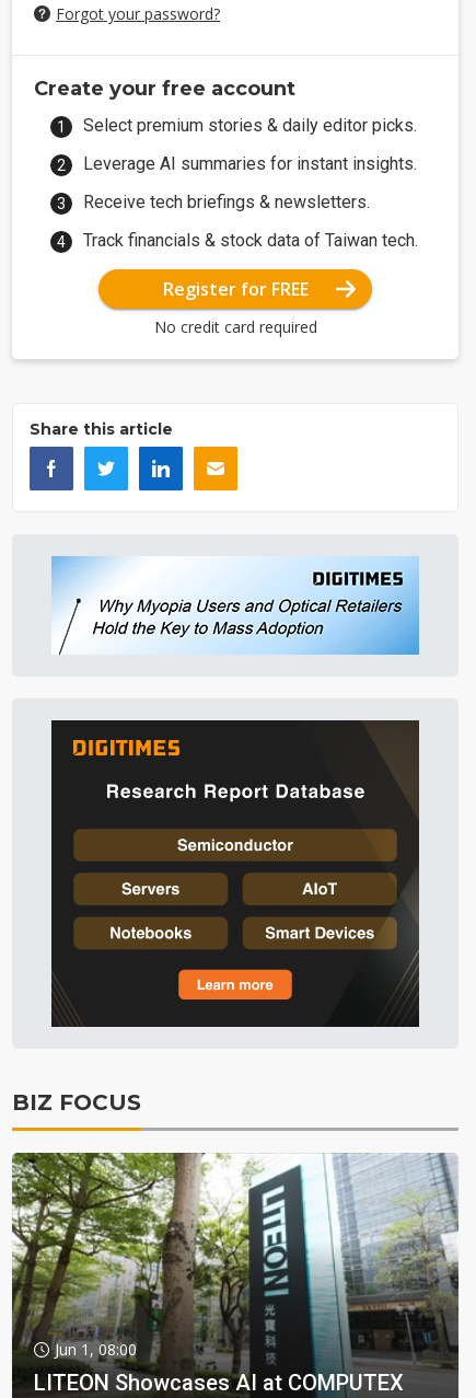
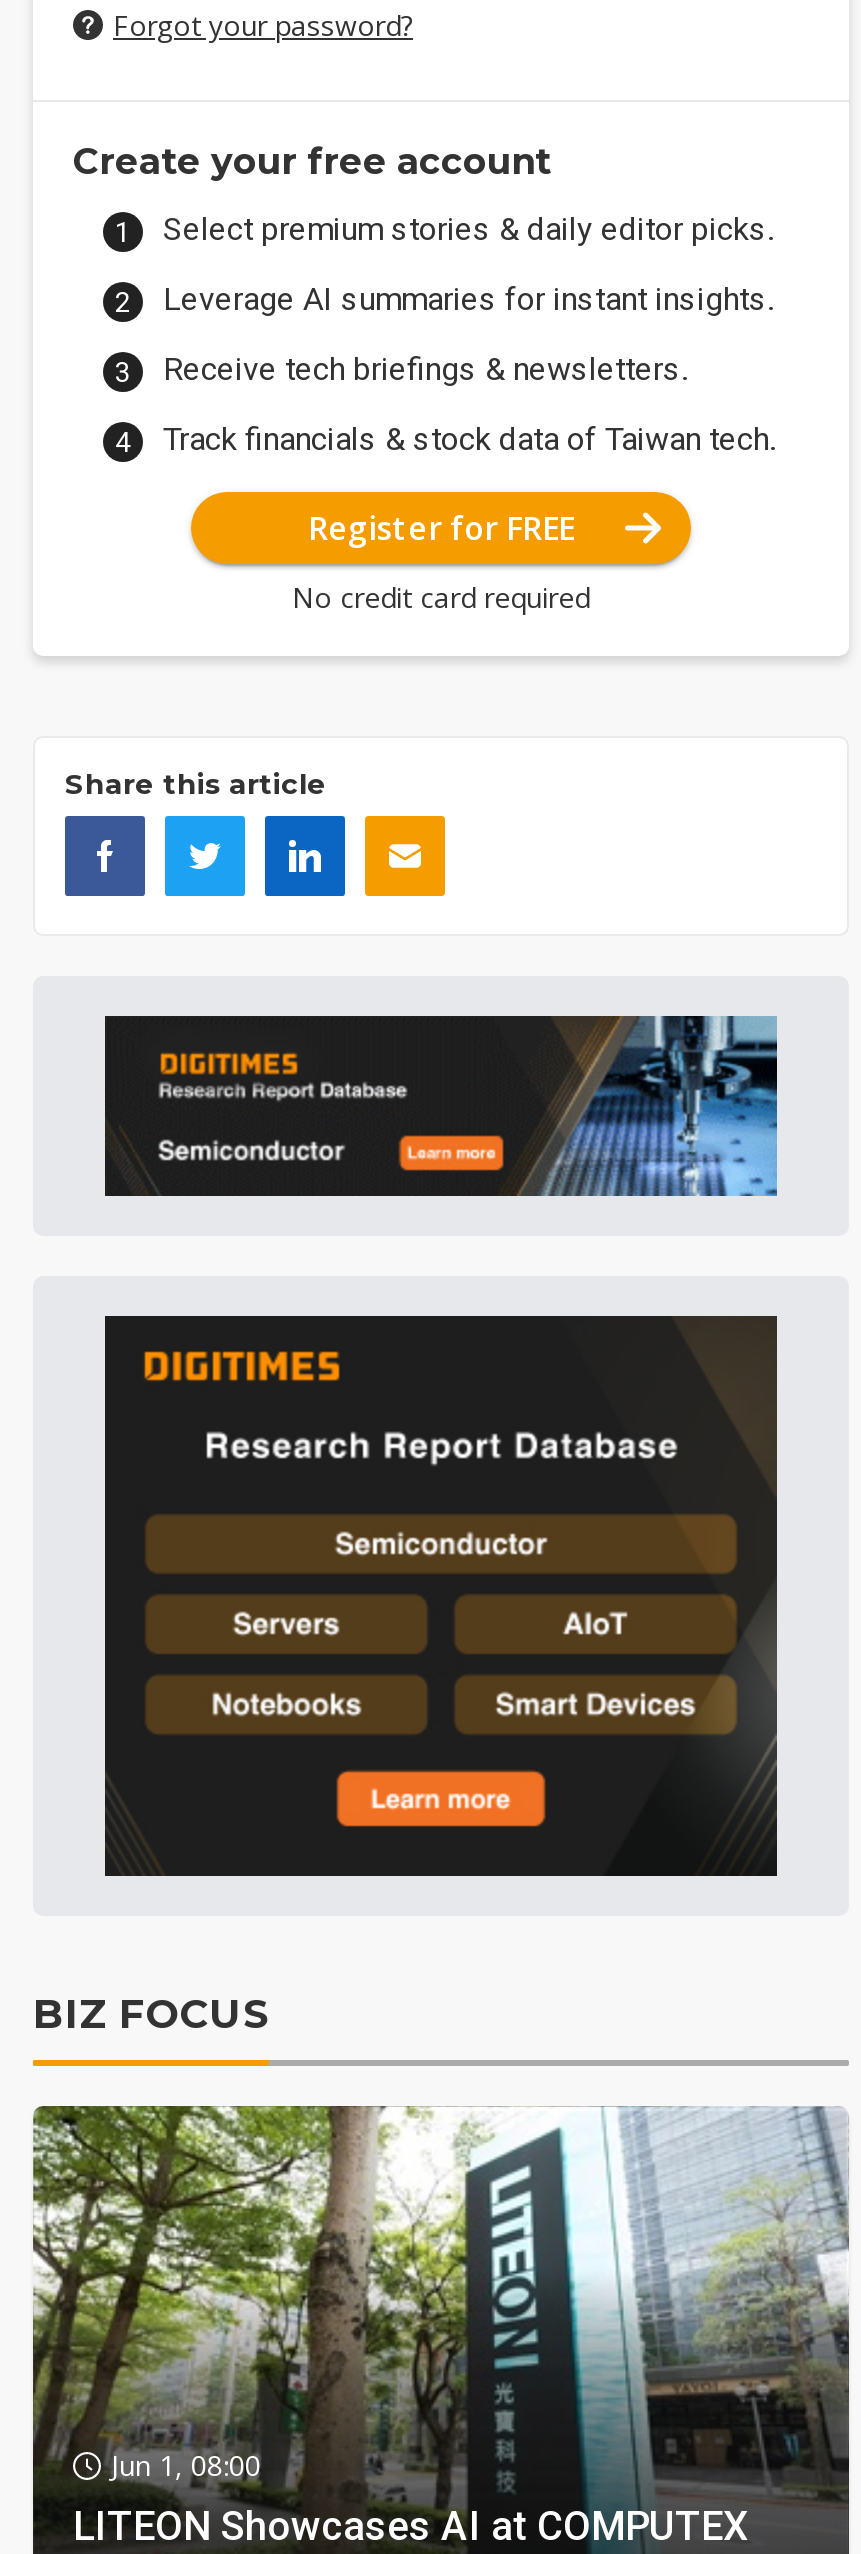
- [image]
+ [image]
